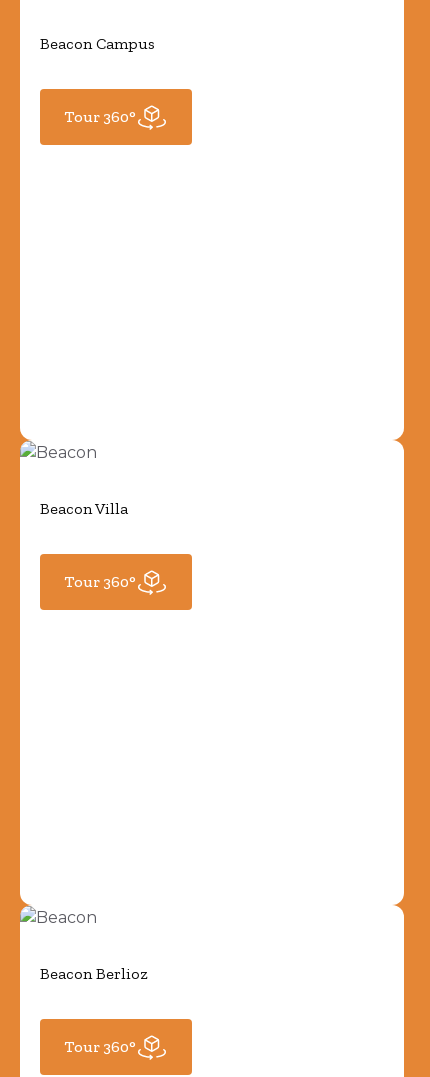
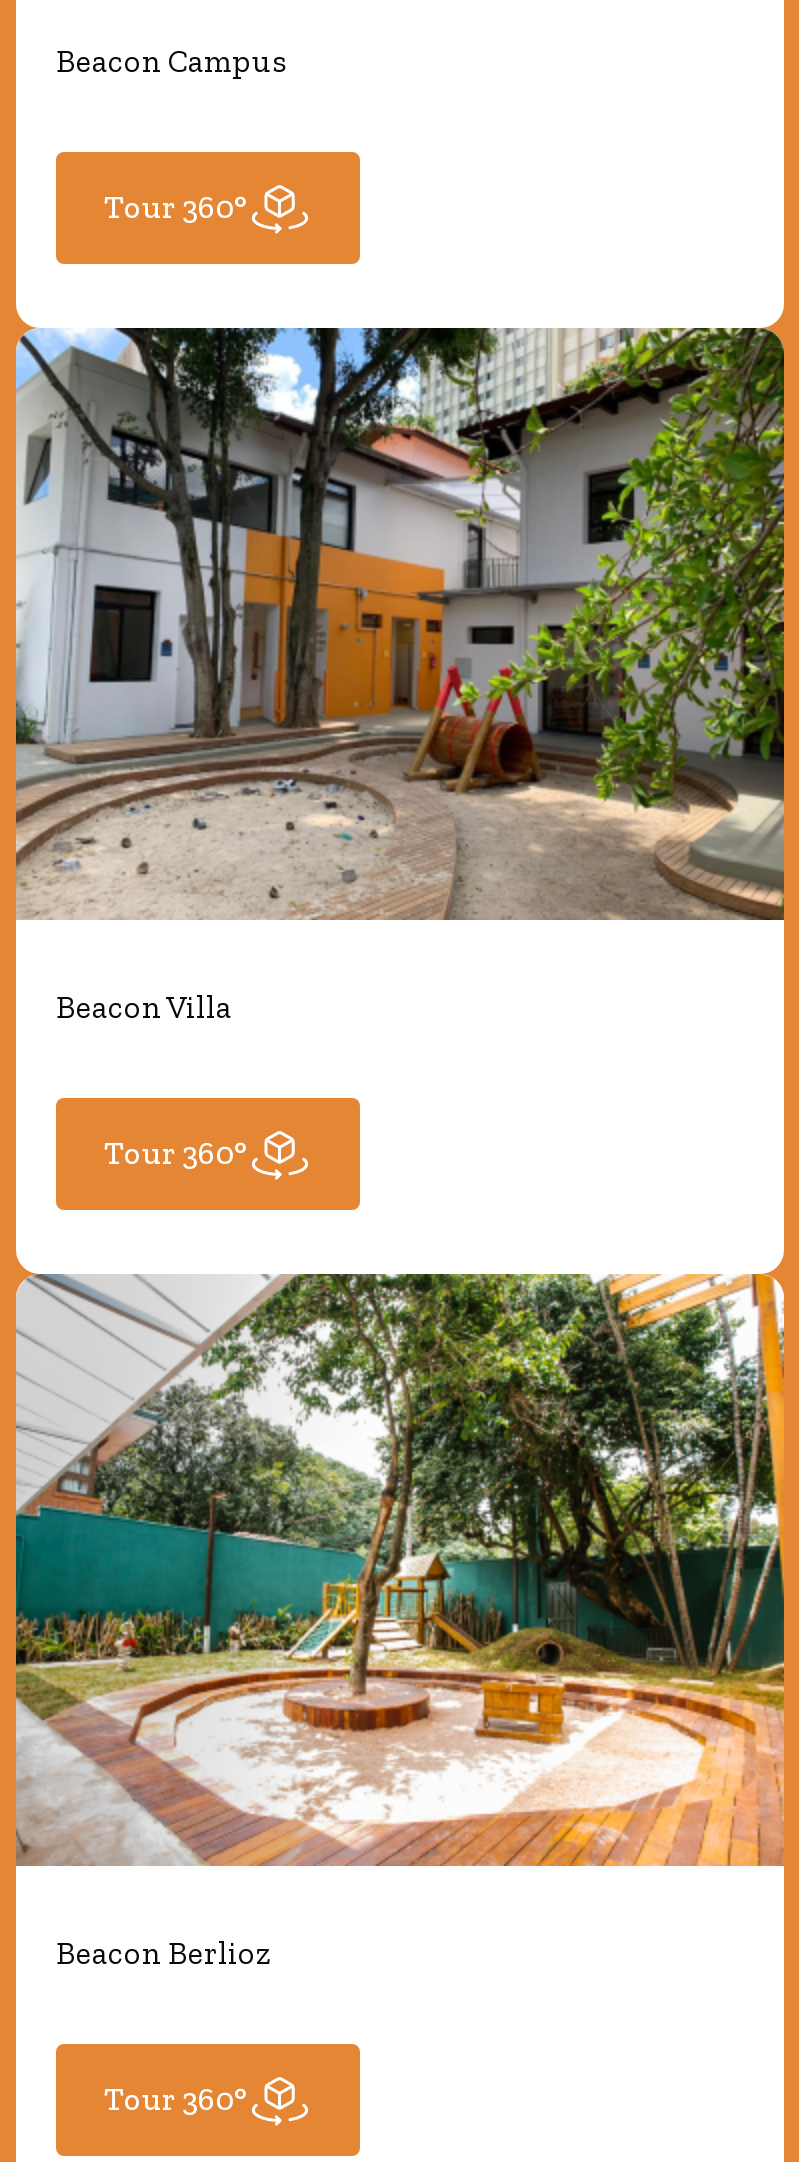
+ [image]

+ [image]
